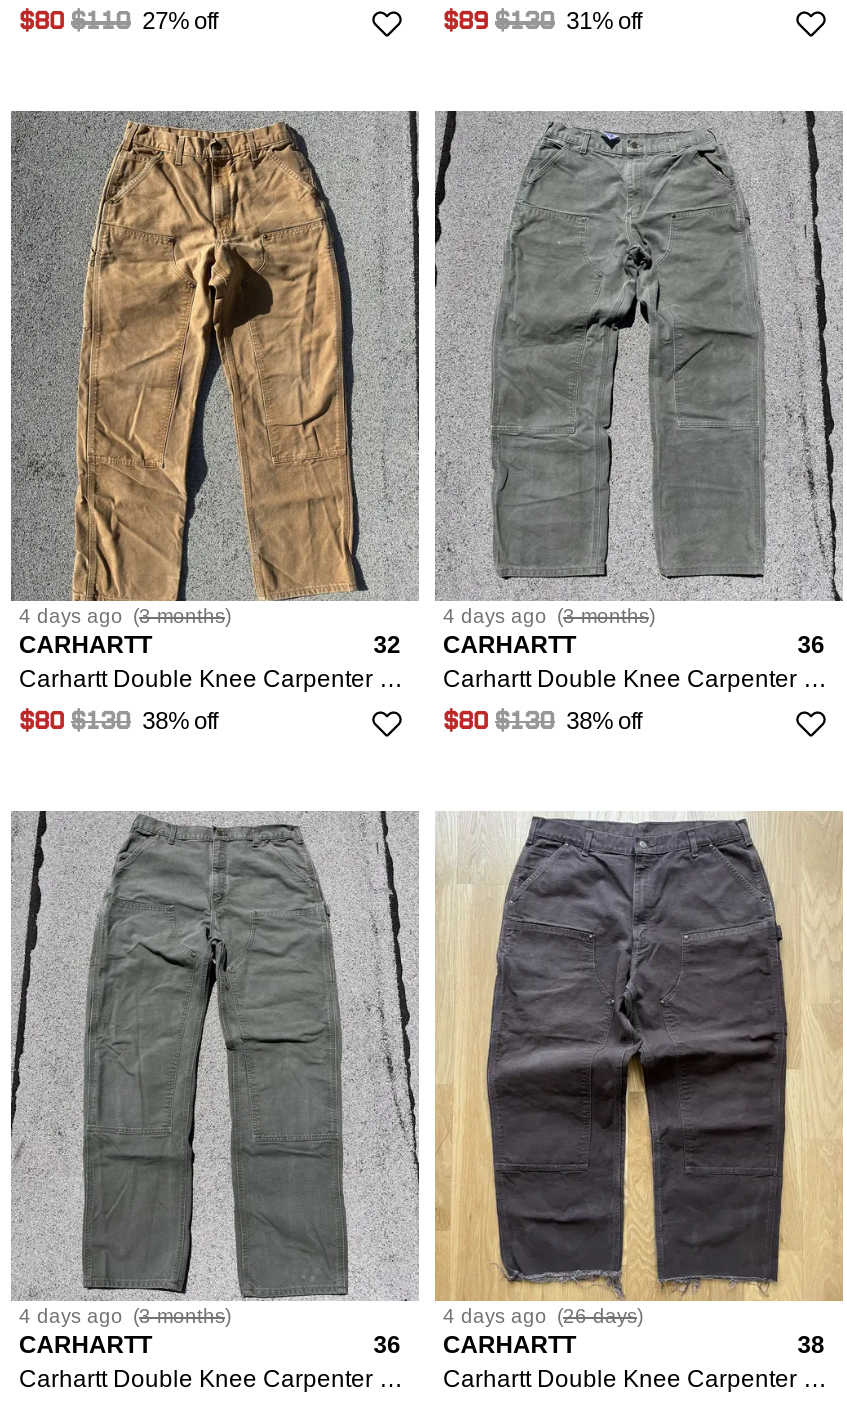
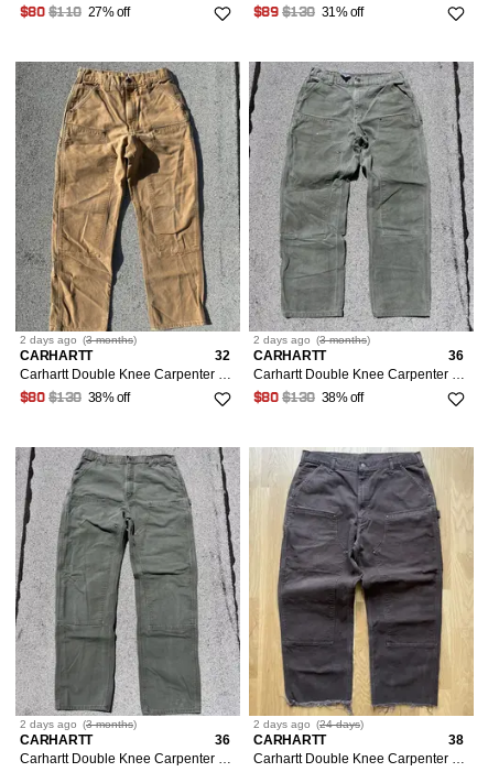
- 4 days ago (3 months)
+ 2 days ago (3 months)

- 4 days ago (3 months)
+ 2 days ago (3 months)

- 4 days ago (3 months)
+ 2 days ago (3 months)

- 4 days ago (26 days)
+ 2 days ago (24 days)
